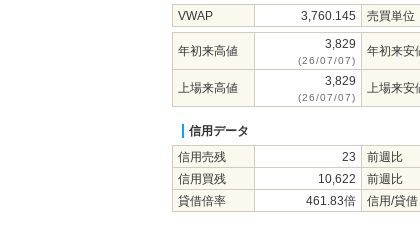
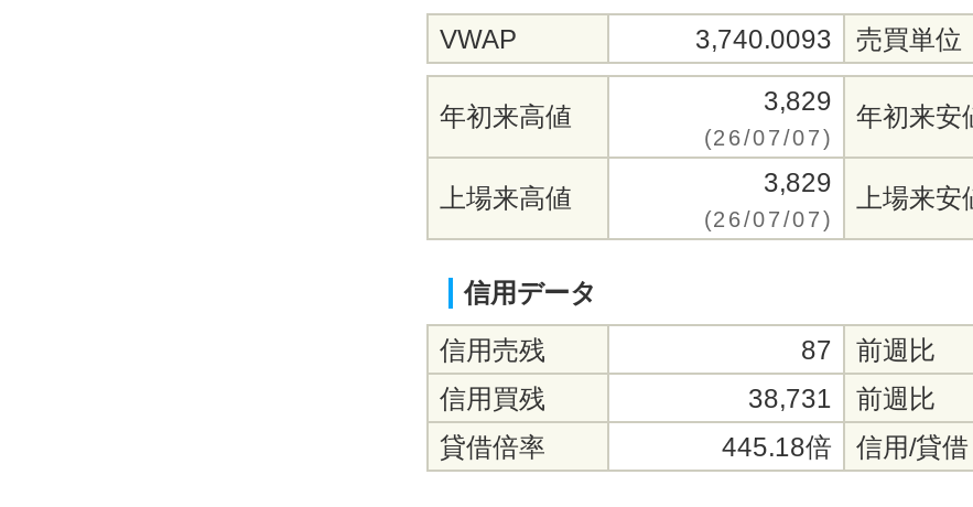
- 3,760.145 売買単位
+ 3,740.0093 売買単位

- 23 前週比
+ 87 前週比

- 10,622 前週比
+ 38,731 前週比

- 461.83倍 信用/貸借
+ 445.18倍 信用/貸借
